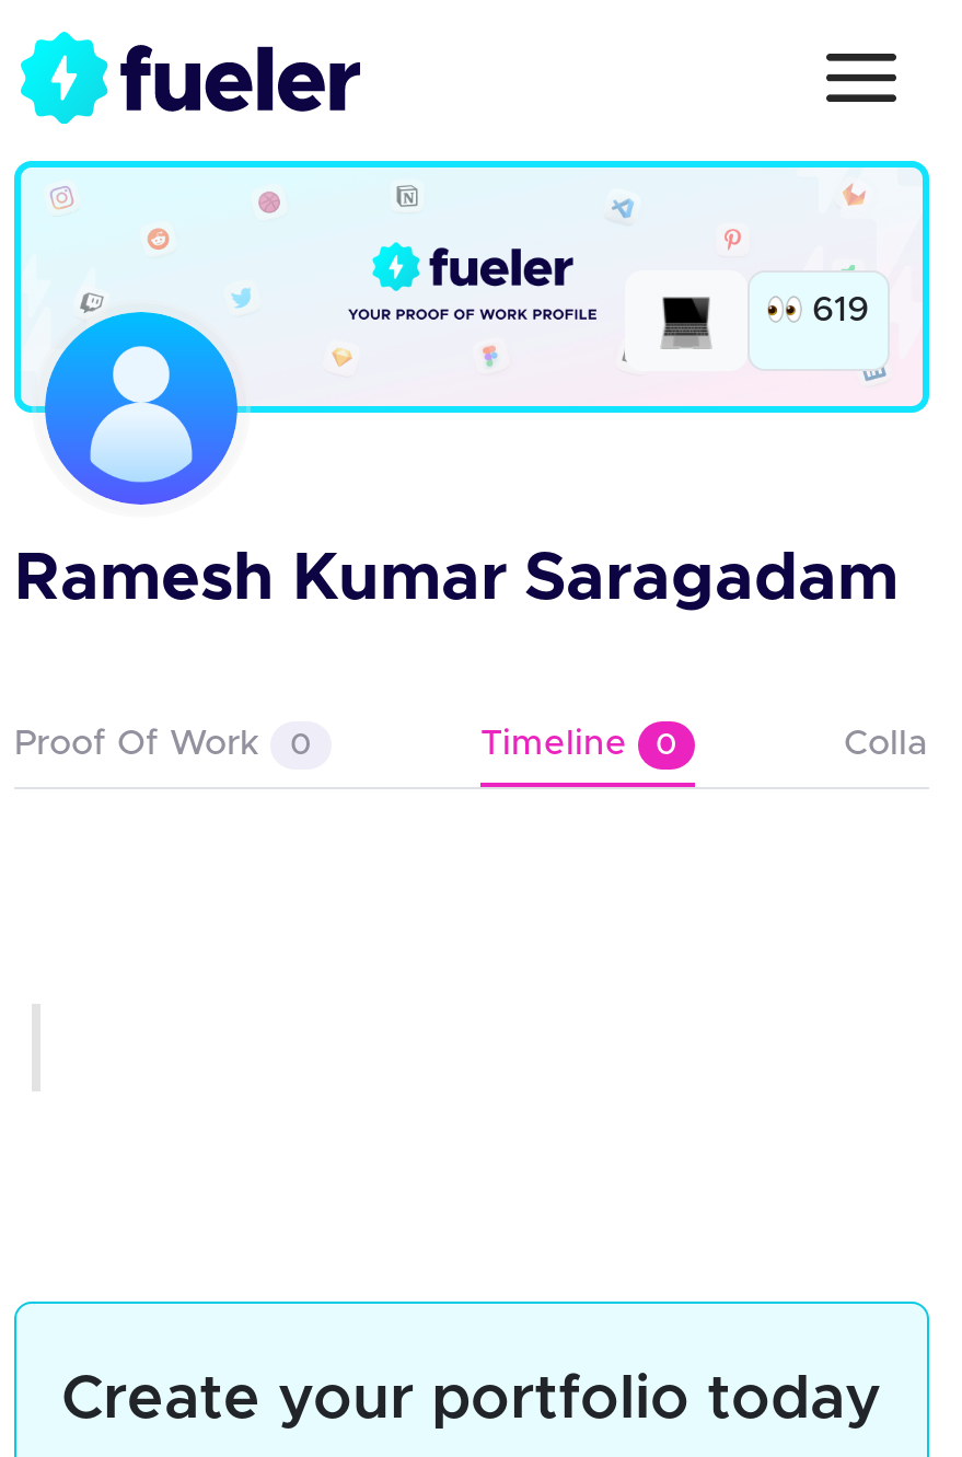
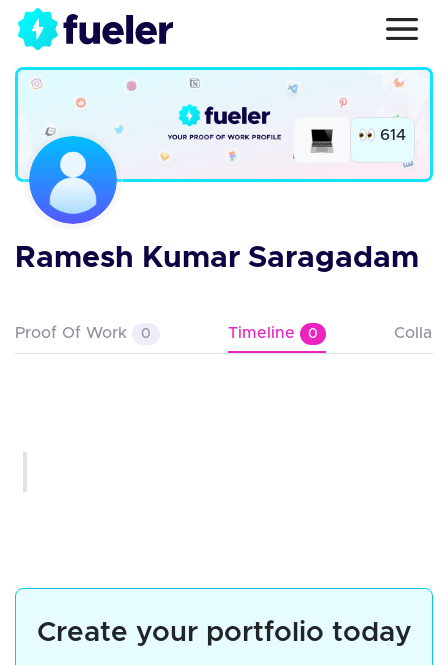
- 619
+ 614
